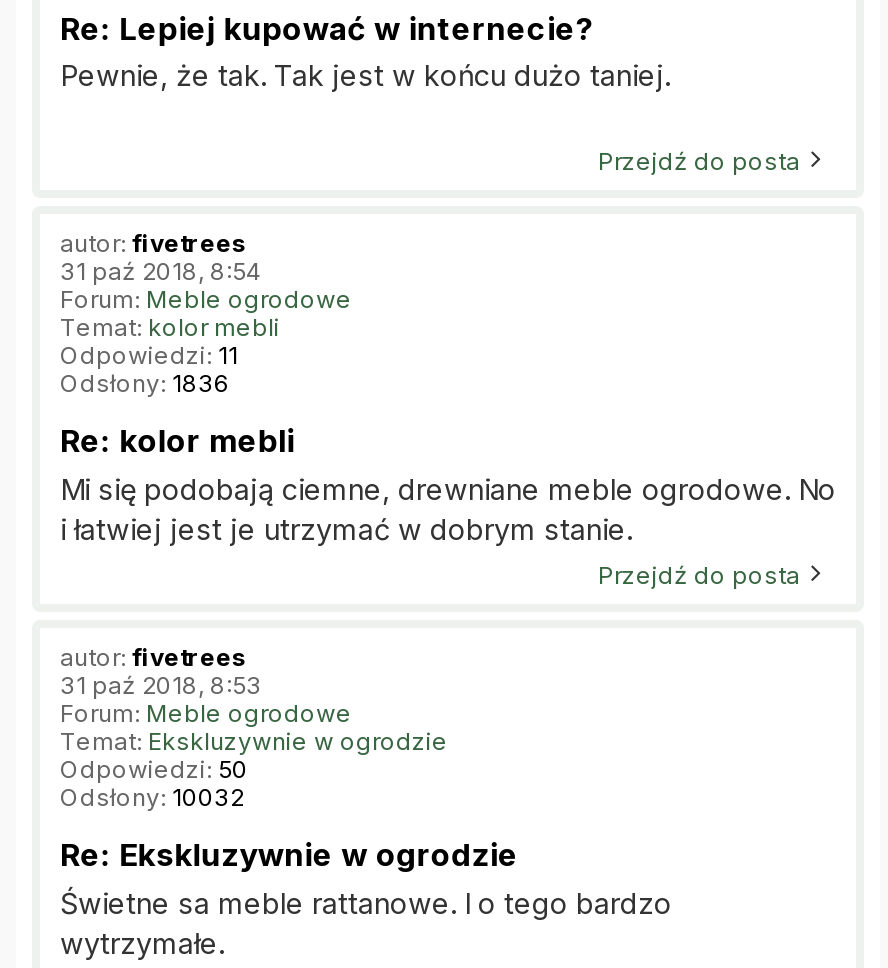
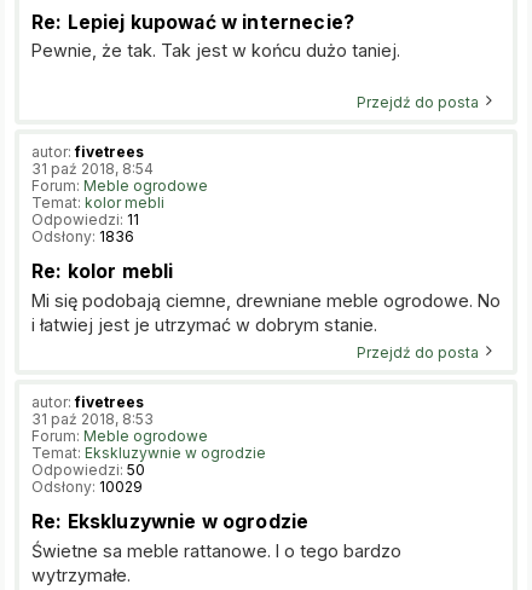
- Odsłony: 10032
+ Odsłony: 10029
